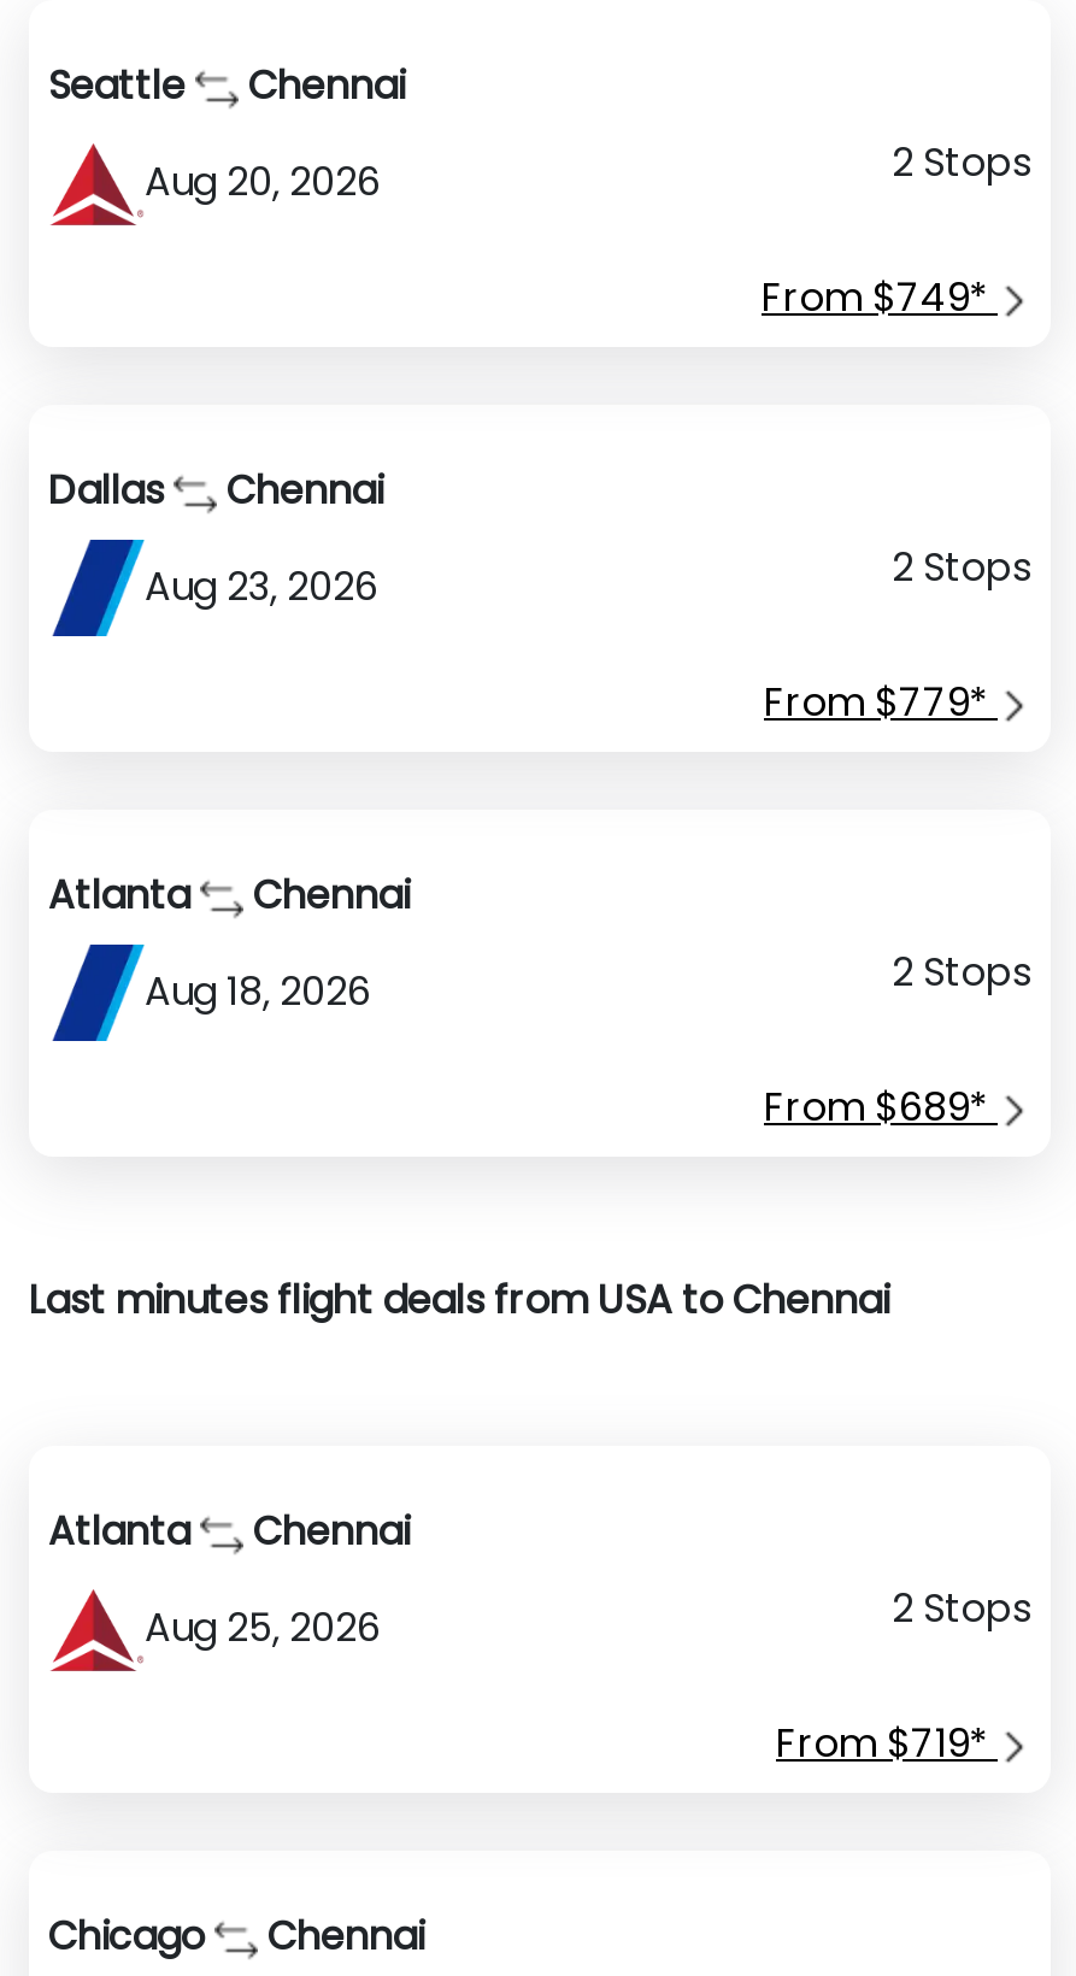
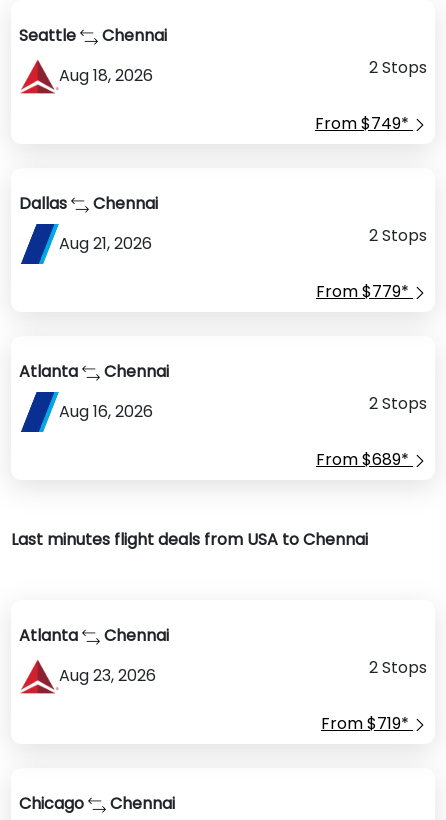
- Aug 20, 2026
+ Aug 18, 2026

- Aug 23, 2026
+ Aug 21, 2026

- Aug 18, 2026
+ Aug 16, 2026

- Aug 25, 2026
+ Aug 23, 2026
